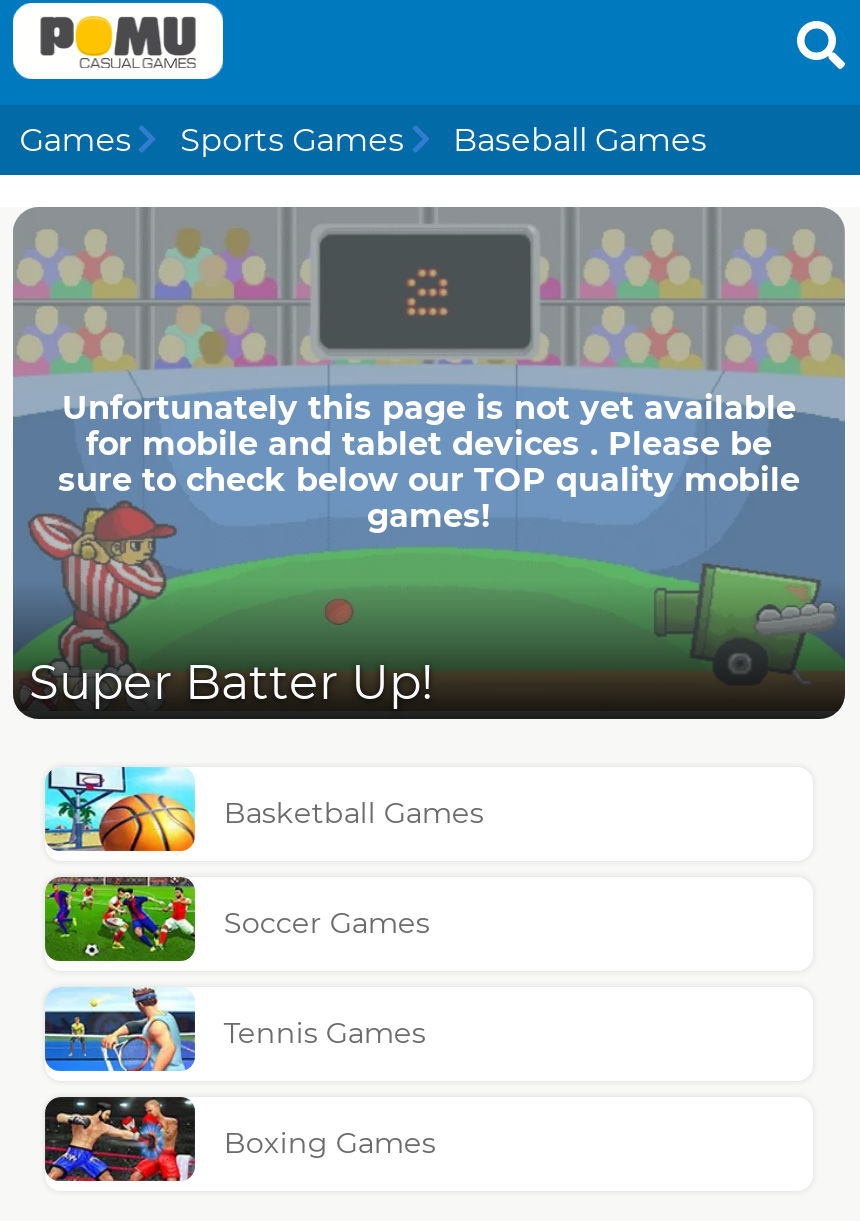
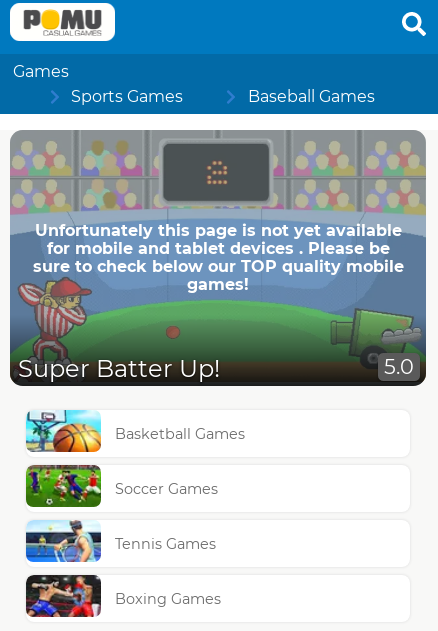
+ 5.0
